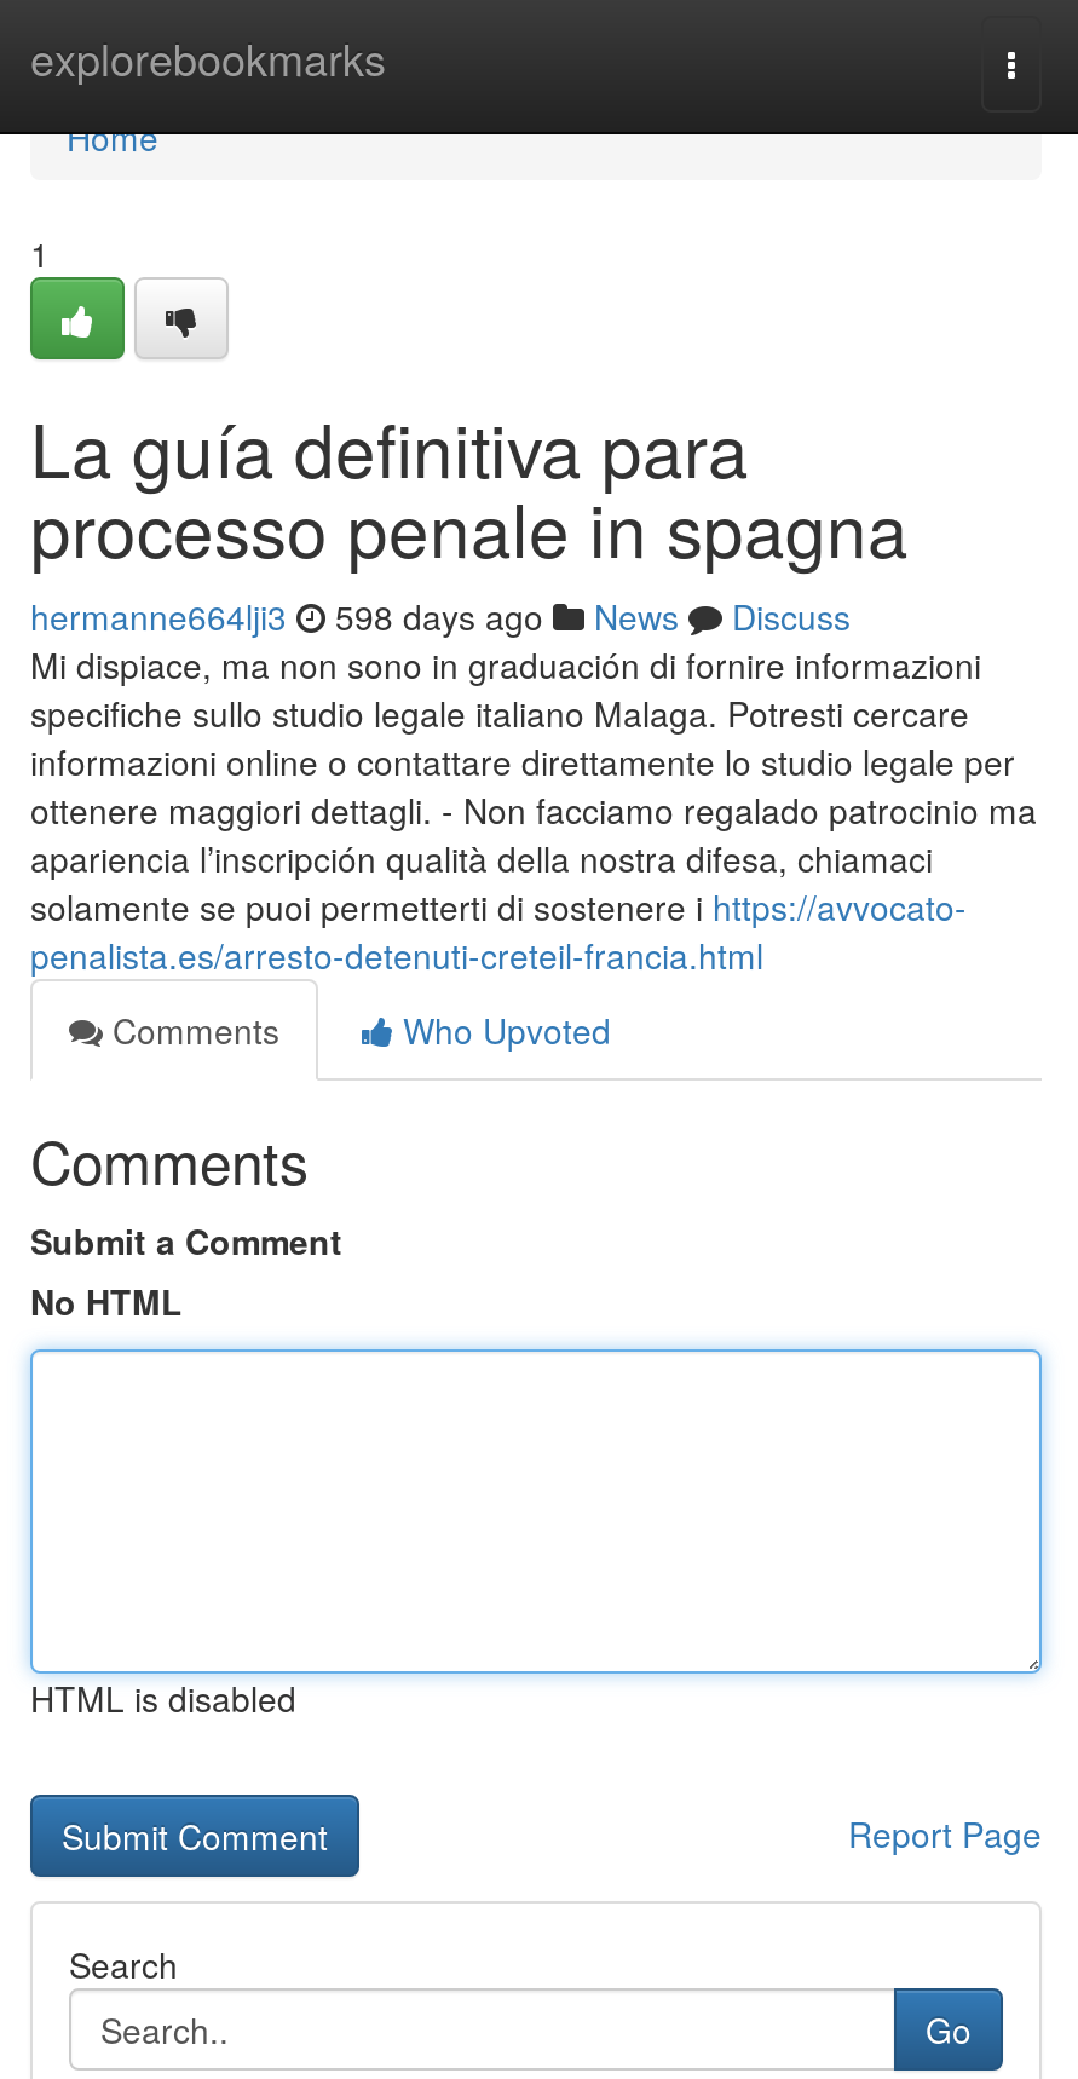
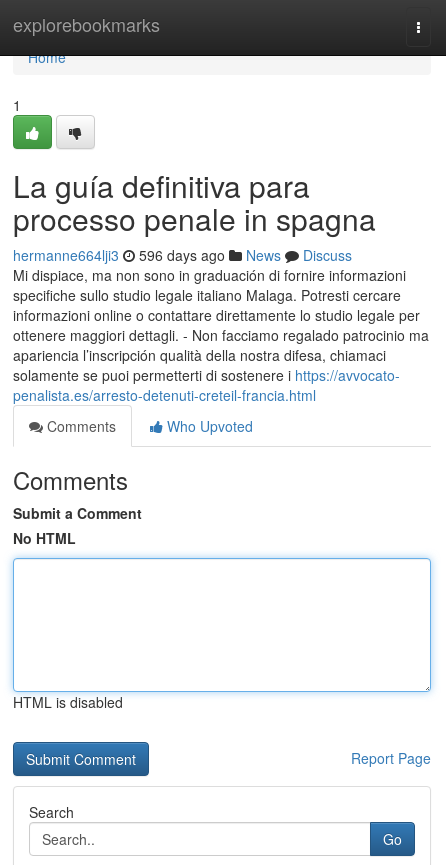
- hermanne664lji3 598 days ago News Discuss
+ hermanne664lji3 596 days ago News Discuss
